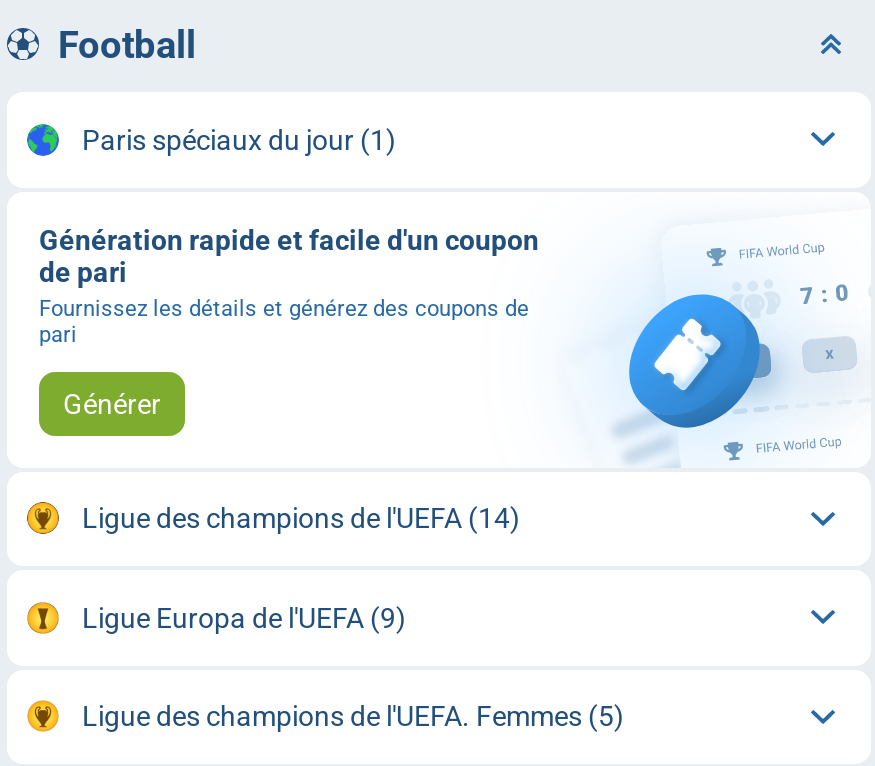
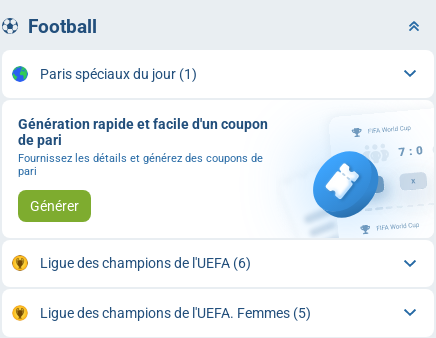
- Ligue des champions de l'UEFA (14)
- Ligue Europa de l'UEFA (9)
+ Ligue des champions de l'UEFA (6)
